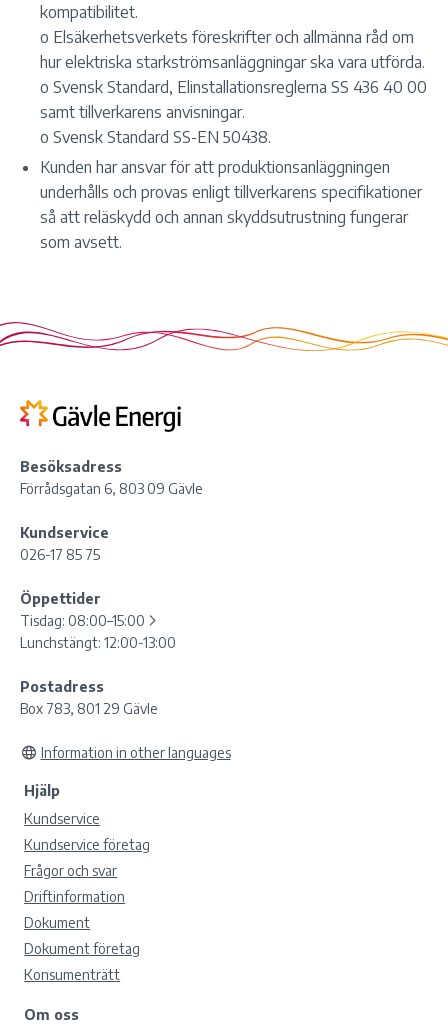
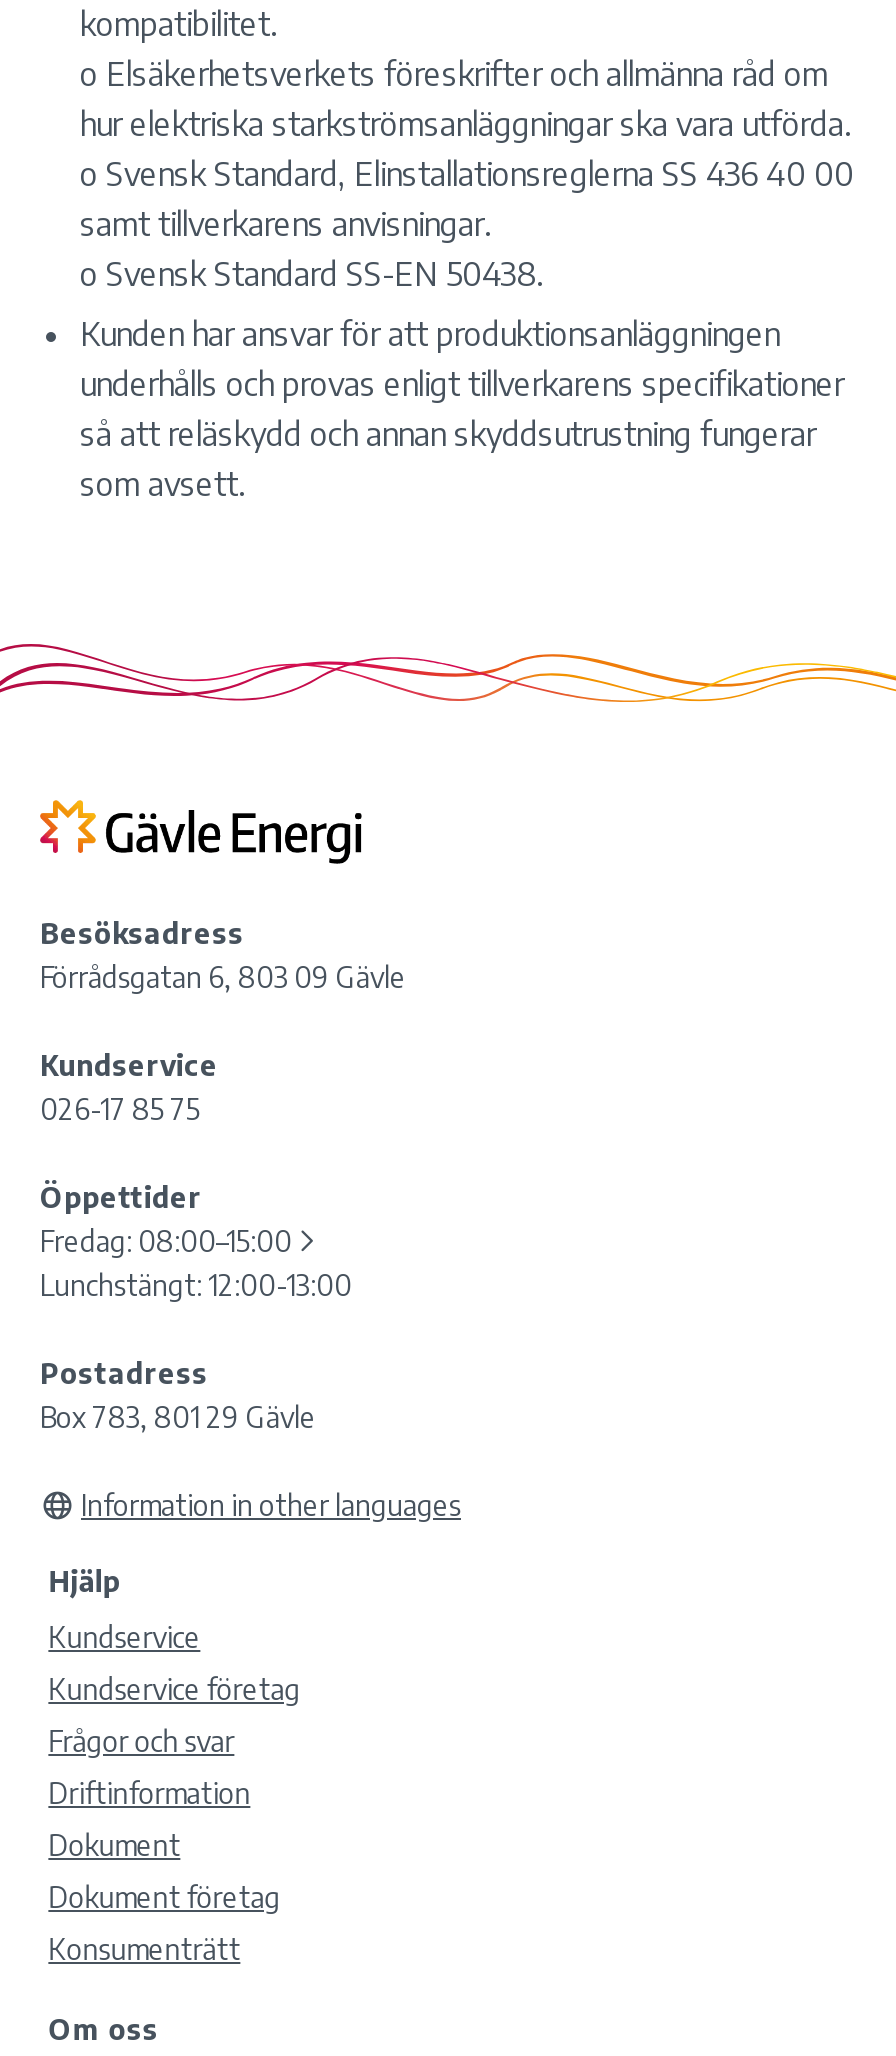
- Tisdag: 08:00–15:00
+ Fredag: 08:00–15:00
